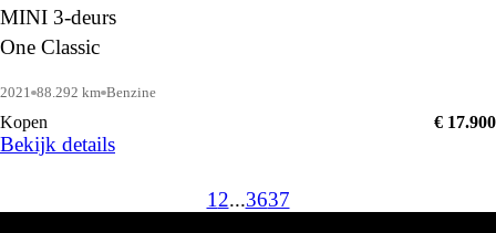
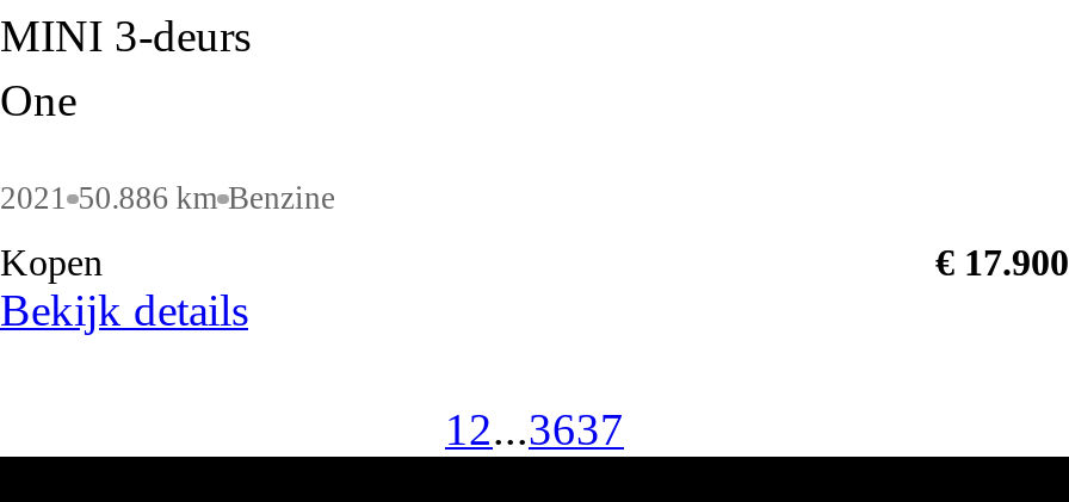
- One Classic
+ One

- 2021 88.292 km Benzine
+ 2021 50.886 km Benzine
